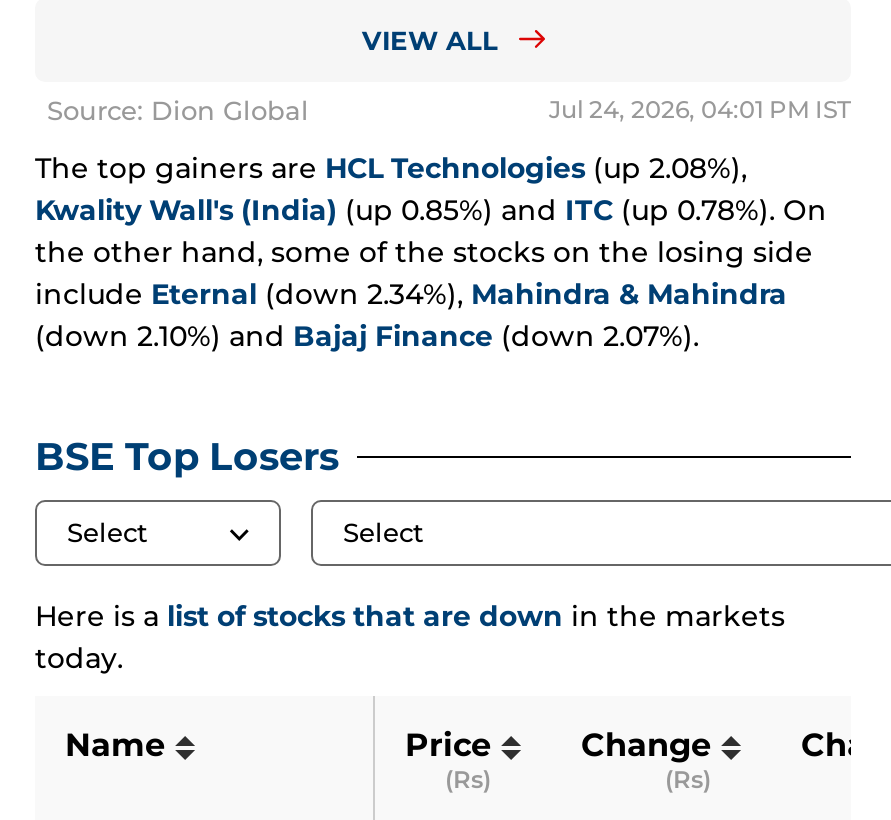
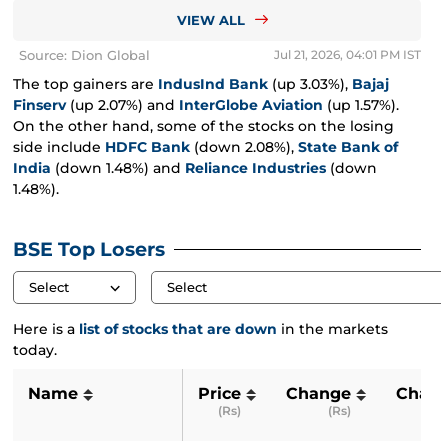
- Jul 24, 2026, 04:01 PM IST
+ Jul 21, 2026, 04:01 PM IST

- The top gainers are HCL Technologies (up 2.08%),
- Kwality Wall's (India) (up 0.85%) and ITC (up 0.78%). On
- the other hand, some of the stocks on the losing side
- include Eternal (down 2.34%), Mahindra & Mahindra
- (down 2.10%) and Bajaj Finance (down 2.07%).
+ The top gainers are IndusInd Bank (up 3.03%), Bajaj
+ Finserv (up 2.07%) and InterGlobe Aviation (up 1.57%).
+ On the other hand, some of the stocks on the losing
+ side include HDFC Bank (down 2.08%), State Bank of
+ India (down 1.48%) and Reliance Industries (down
+ 1.48%).
